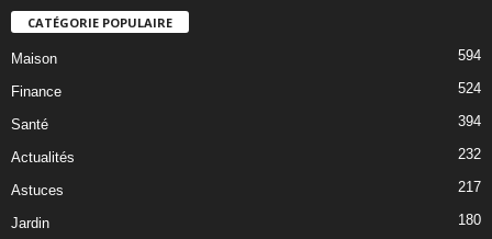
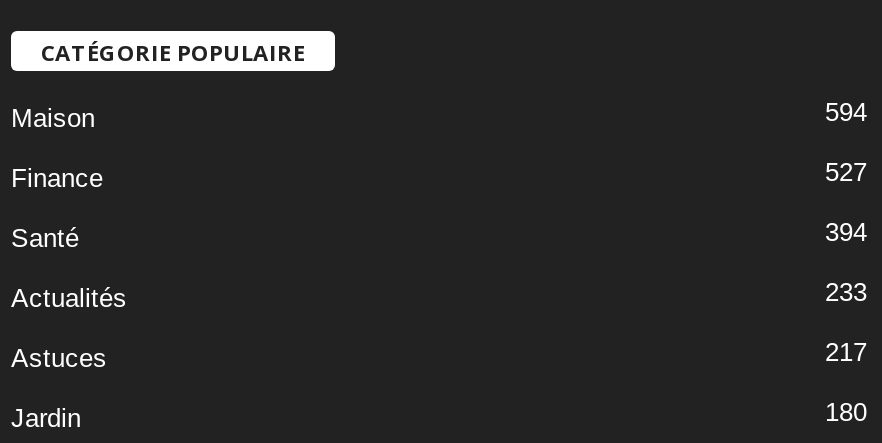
- 524
+ 527

- 232
+ 233
